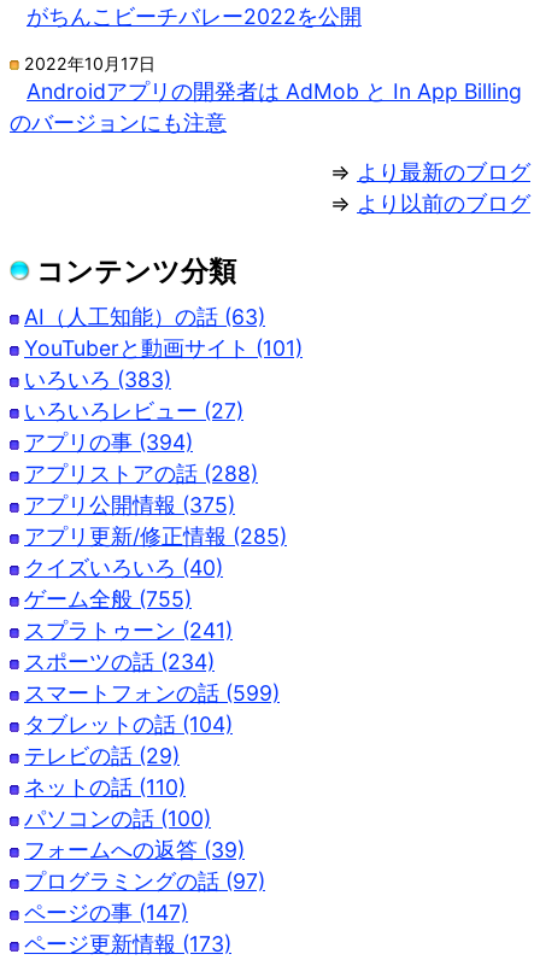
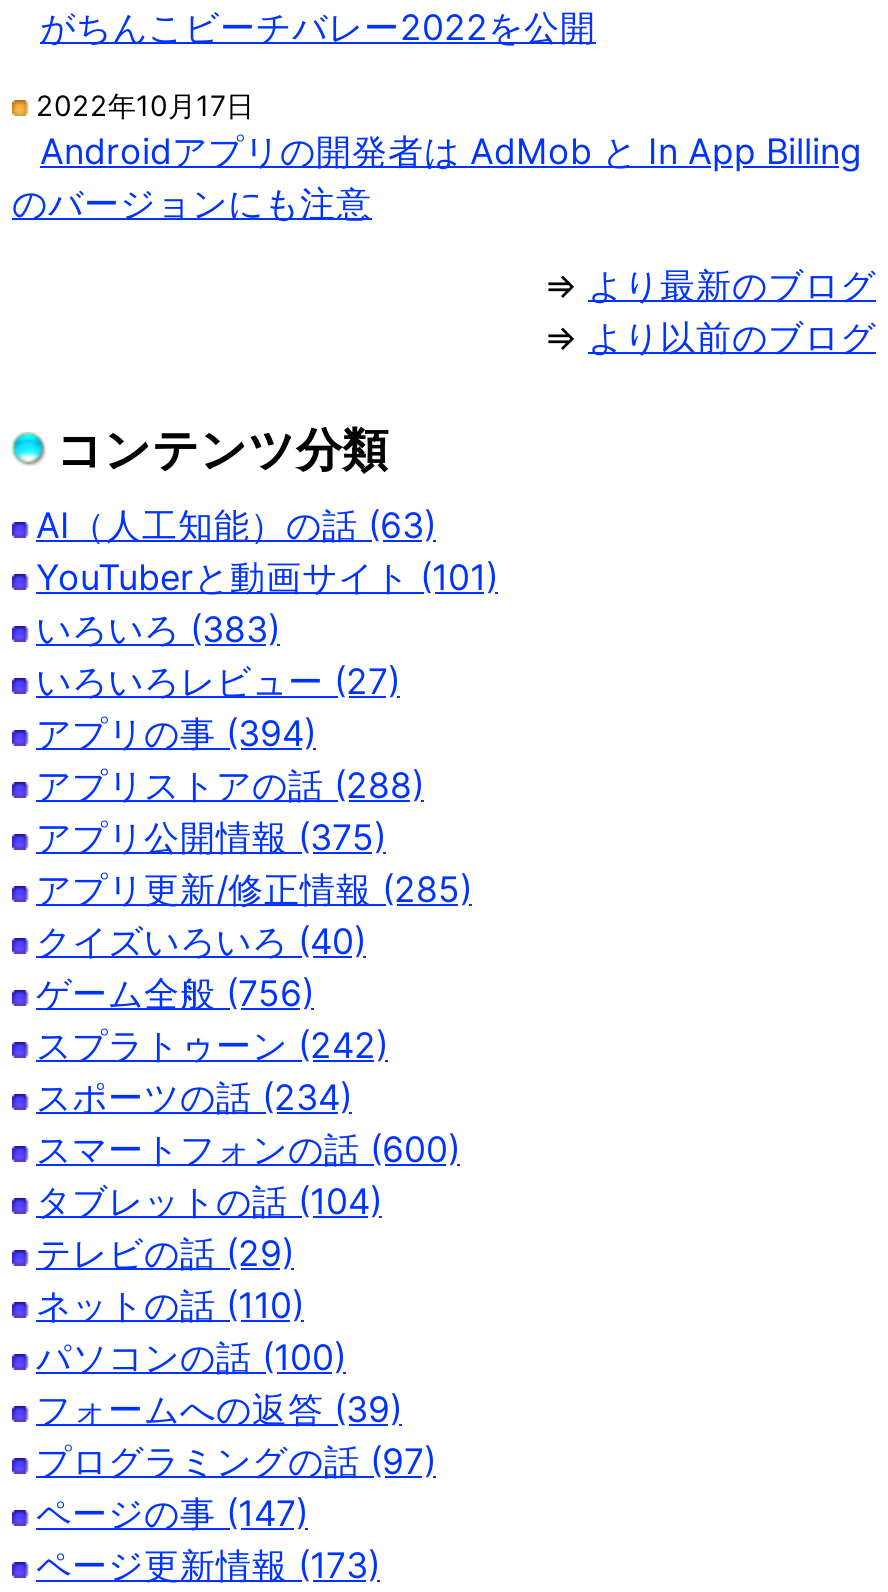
- ゲーム全般 (755)
+ ゲーム全般 (756)

- スプラトゥーン (241)
+ スプラトゥーン (242)

- スマートフォンの話 (599)
+ スマートフォンの話 (600)
